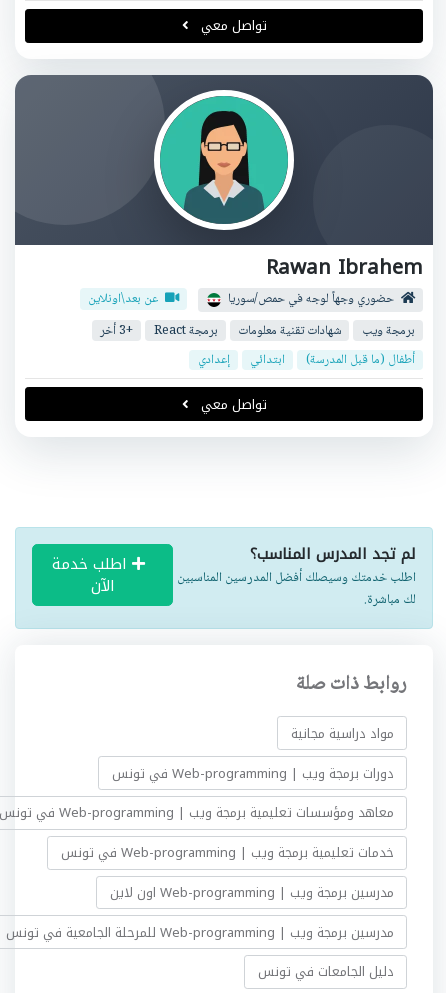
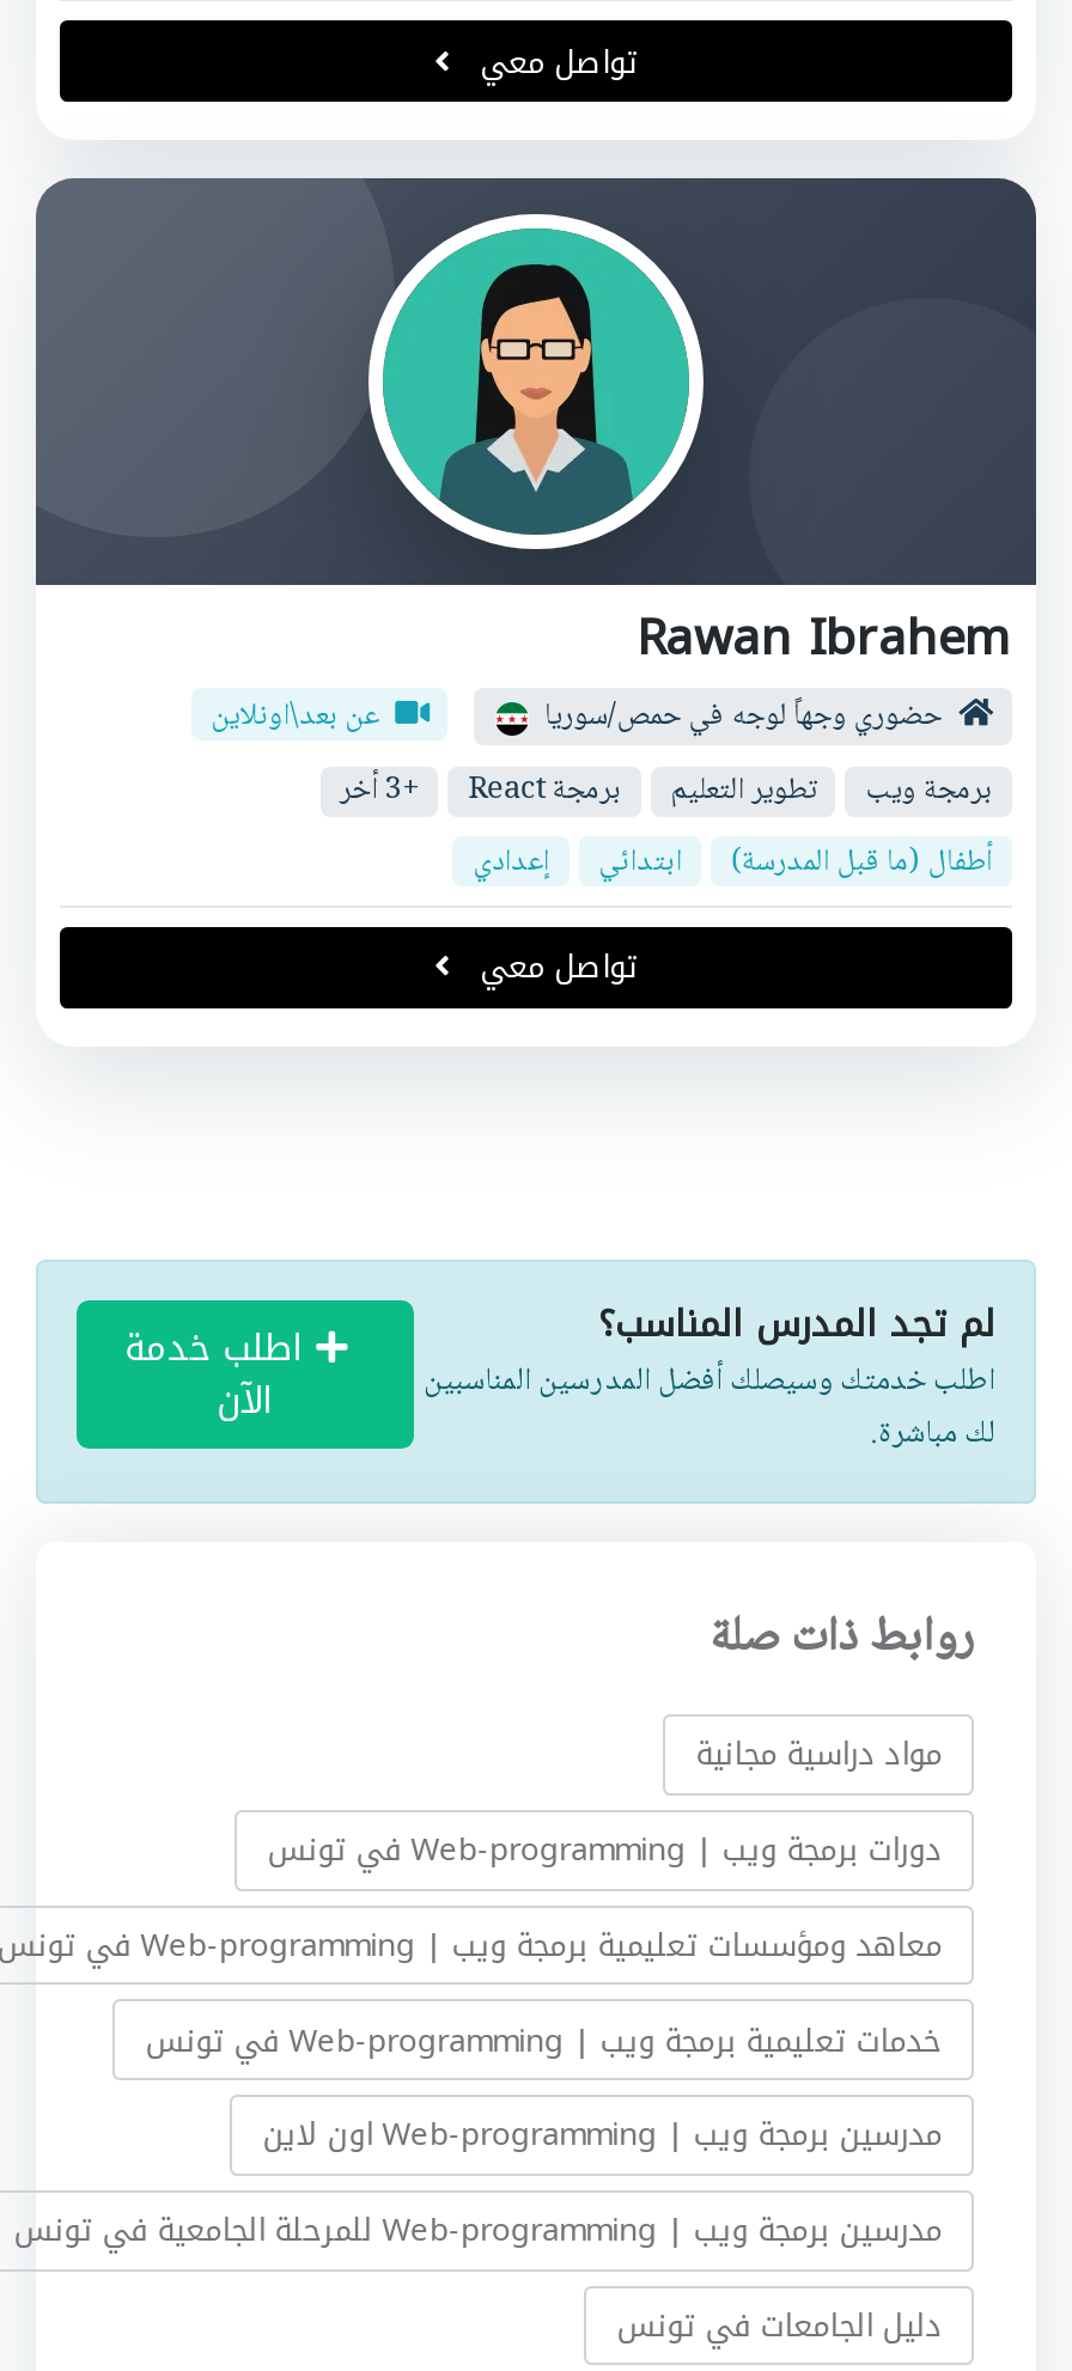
- شهادات تقنية معلومات
+ تطوير التعليم
